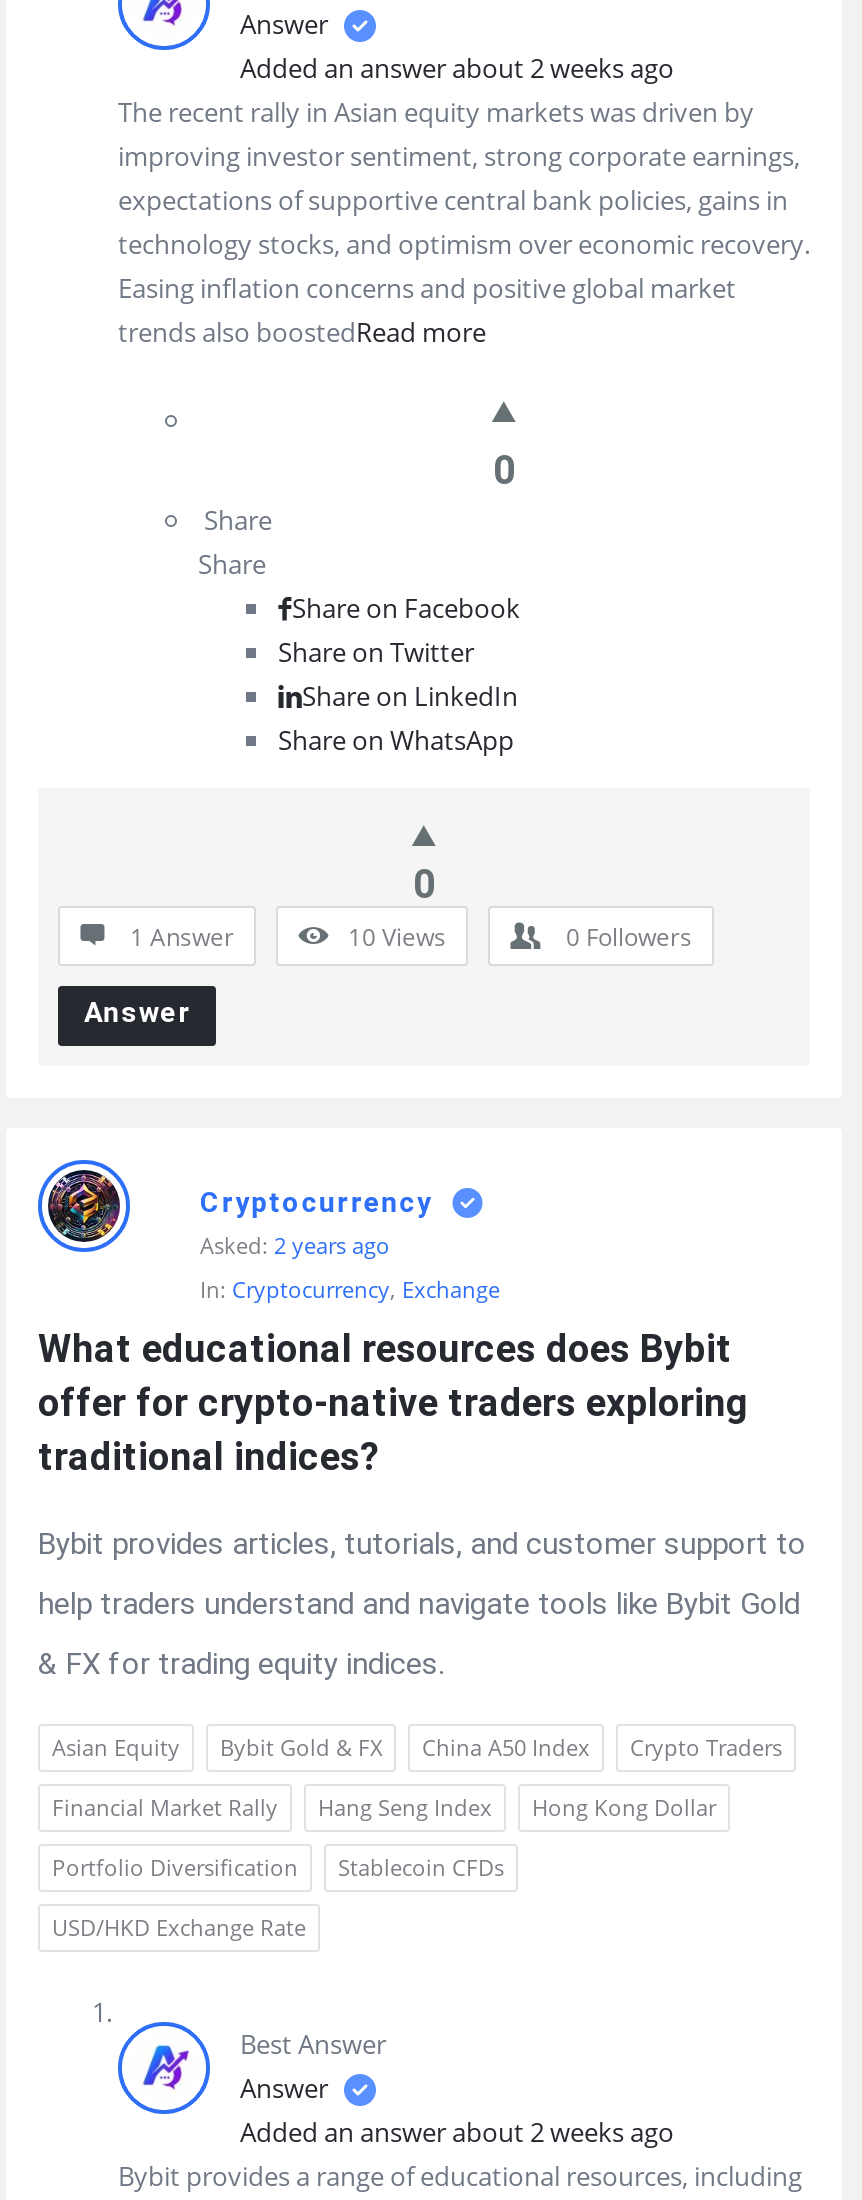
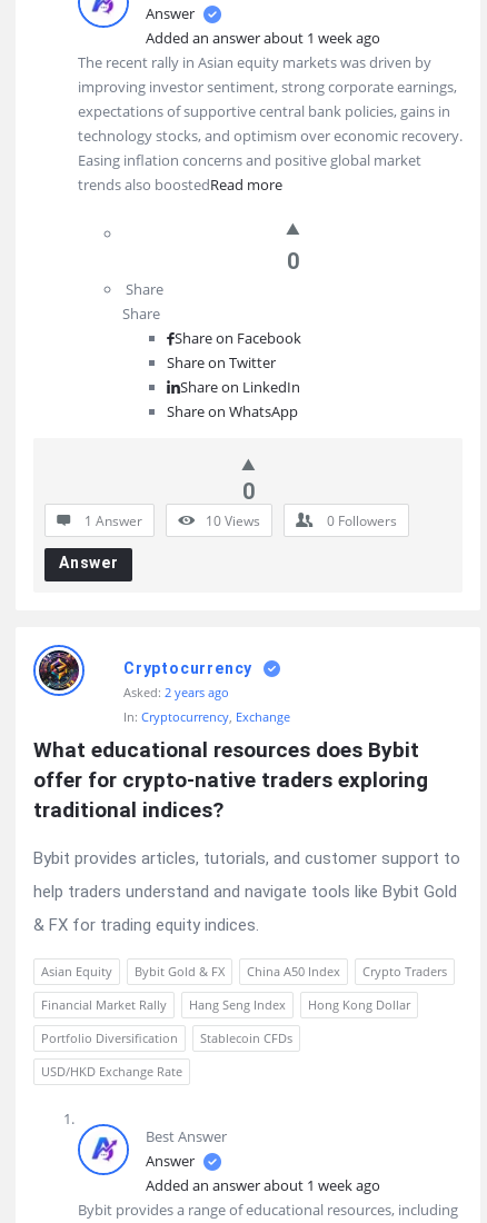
- Added an answer about 2 weeks ago
+ Added an answer about 1 week ago

- Added an answer about 2 weeks ago
+ Added an answer about 1 week ago
